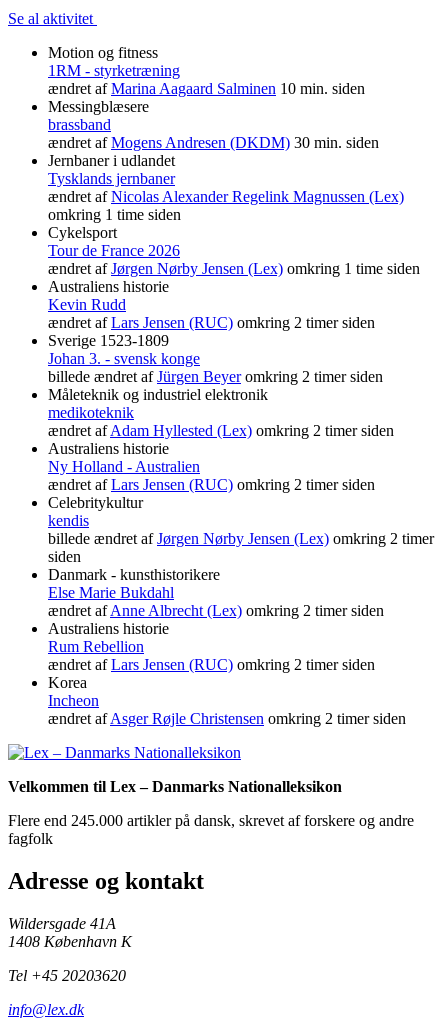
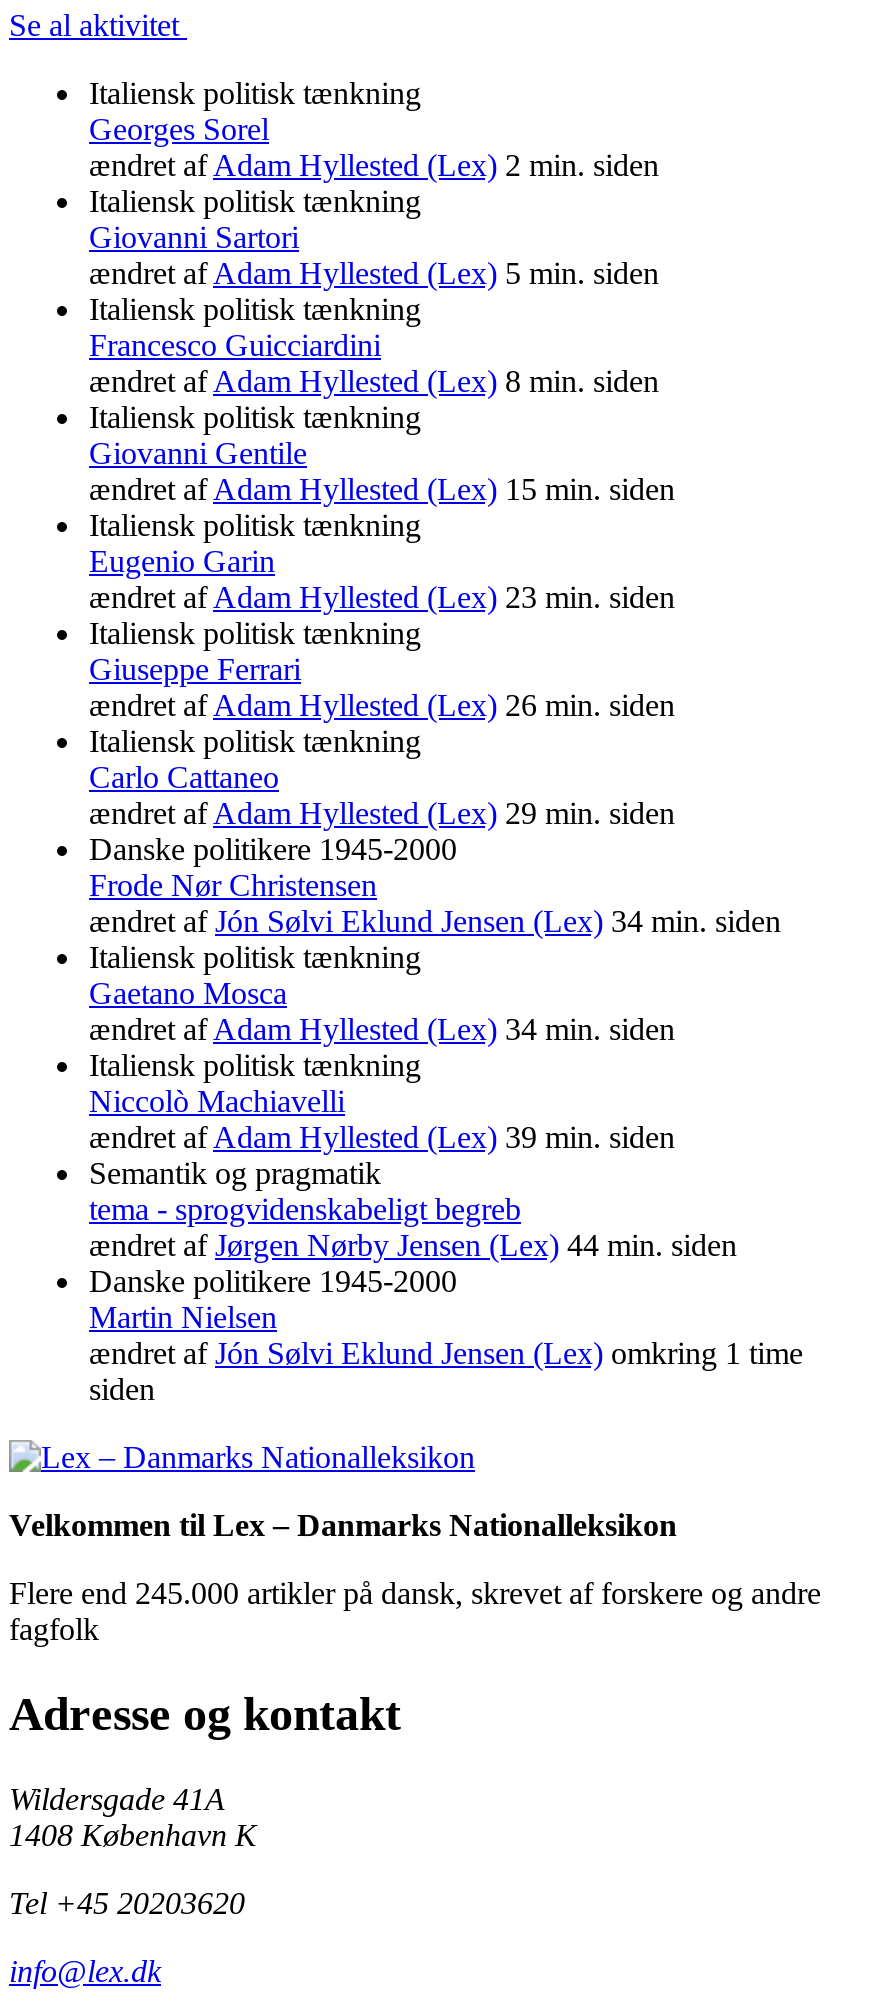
- Motion og fitness
- 1RM - styrketræning
- ændret af Marina Aagaard Salminen 10 min. siden
- Messingblæsere
- brassband
- ændret af Mogens Andresen (DKDM) 30 min. siden
- Jernbaner i udlandet
- Tysklands jernbaner
- ændret af Nicolas Alexander Regelink Magnussen (Lex)
- omkring 1 time siden
- Cykelsport
- Tour de France 2026
- ændret af Jørgen Nørby Jensen (Lex) omkring 1 time siden
- Australiens historie
- Kevin Rudd
- ændret af Lars Jensen (RUC) omkring 2 timer siden
- Sverige 1523-1809
- Johan 3. - svensk konge
- billede ændret af Jürgen Beyer omkring 2 timer siden
- Måleteknik og industriel elektronik
- medikoteknik
- ændret af Adam Hyllested (Lex) omkring 2 timer siden
- Australiens historie
- Ny Holland - Australien
- ændret af Lars Jensen (RUC) omkring 2 timer siden
- Celebritykultur
- kendis
- billede ændret af Jørgen Nørby Jensen (Lex) omkring 2 timer
+ Italiensk politisk tænkning
+ Georges Sorel
+ ændret af Adam Hyllested (Lex) 2 min. siden
+ Italiensk politisk tænkning
+ Giovanni Sartori
+ ændret af Adam Hyllested (Lex) 5 min. siden
+ Italiensk politisk tænkning
+ Francesco Guicciardini
+ ændret af Adam Hyllested (Lex) 8 min. siden
+ Italiensk politisk tænkning
+ Giovanni Gentile
+ ændret af Adam Hyllested (Lex) 15 min. siden
+ Italiensk politisk tænkning
+ Eugenio Garin
+ ændret af Adam Hyllested (Lex) 23 min. siden
+ Italiensk politisk tænkning
+ Giuseppe Ferrari
+ ændret af Adam Hyllested (Lex) 26 min. siden
+ Italiensk politisk tænkning
+ Carlo Cattaneo
+ ændret af Adam Hyllested (Lex) 29 min. siden
+ Danske politikere 1945-2000
+ Frode Nør Christensen
+ ændret af Jón Sølvi Eklund Jensen (Lex) 34 min. siden
+ Italiensk politisk tænkning
+ Gaetano Mosca
+ ændret af Adam Hyllested (Lex) 34 min. siden
+ Italiensk politisk tænkning
+ Niccolò Machiavelli
+ ændret af Adam Hyllested (Lex) 39 min. siden
+ Semantik og pragmatik
+ tema - sprogvidenskabeligt begreb
+ ændret af Jørgen Nørby Jensen (Lex) 44 min. siden
+ Danske politikere 1945-2000
+ Martin Nielsen
+ ændret af Jón Sølvi Eklund Jensen (Lex) omkring 1 time

moved down: siden

- Danmark - kunsthistorikere
- Else Marie Bukdahl
- ændret af Anne Albrecht (Lex) omkring 2 timer siden
- Australiens historie
- Rum Rebellion
- ændret af Lars Jensen (RUC) omkring 2 timer siden
- Korea
- Incheon
- ændret af Asger Røjle Christensen omkring 2 timer siden
